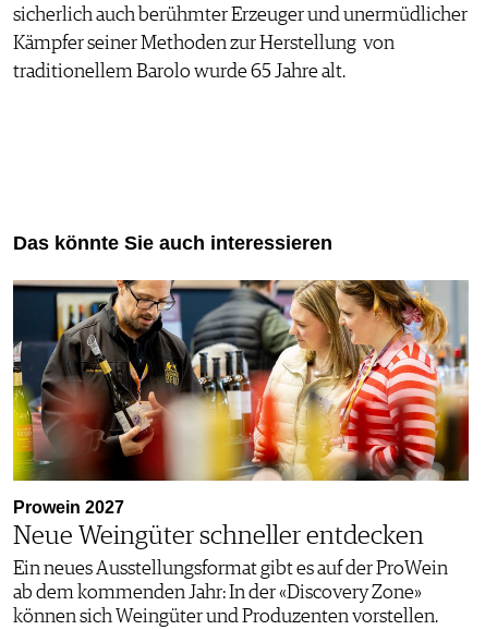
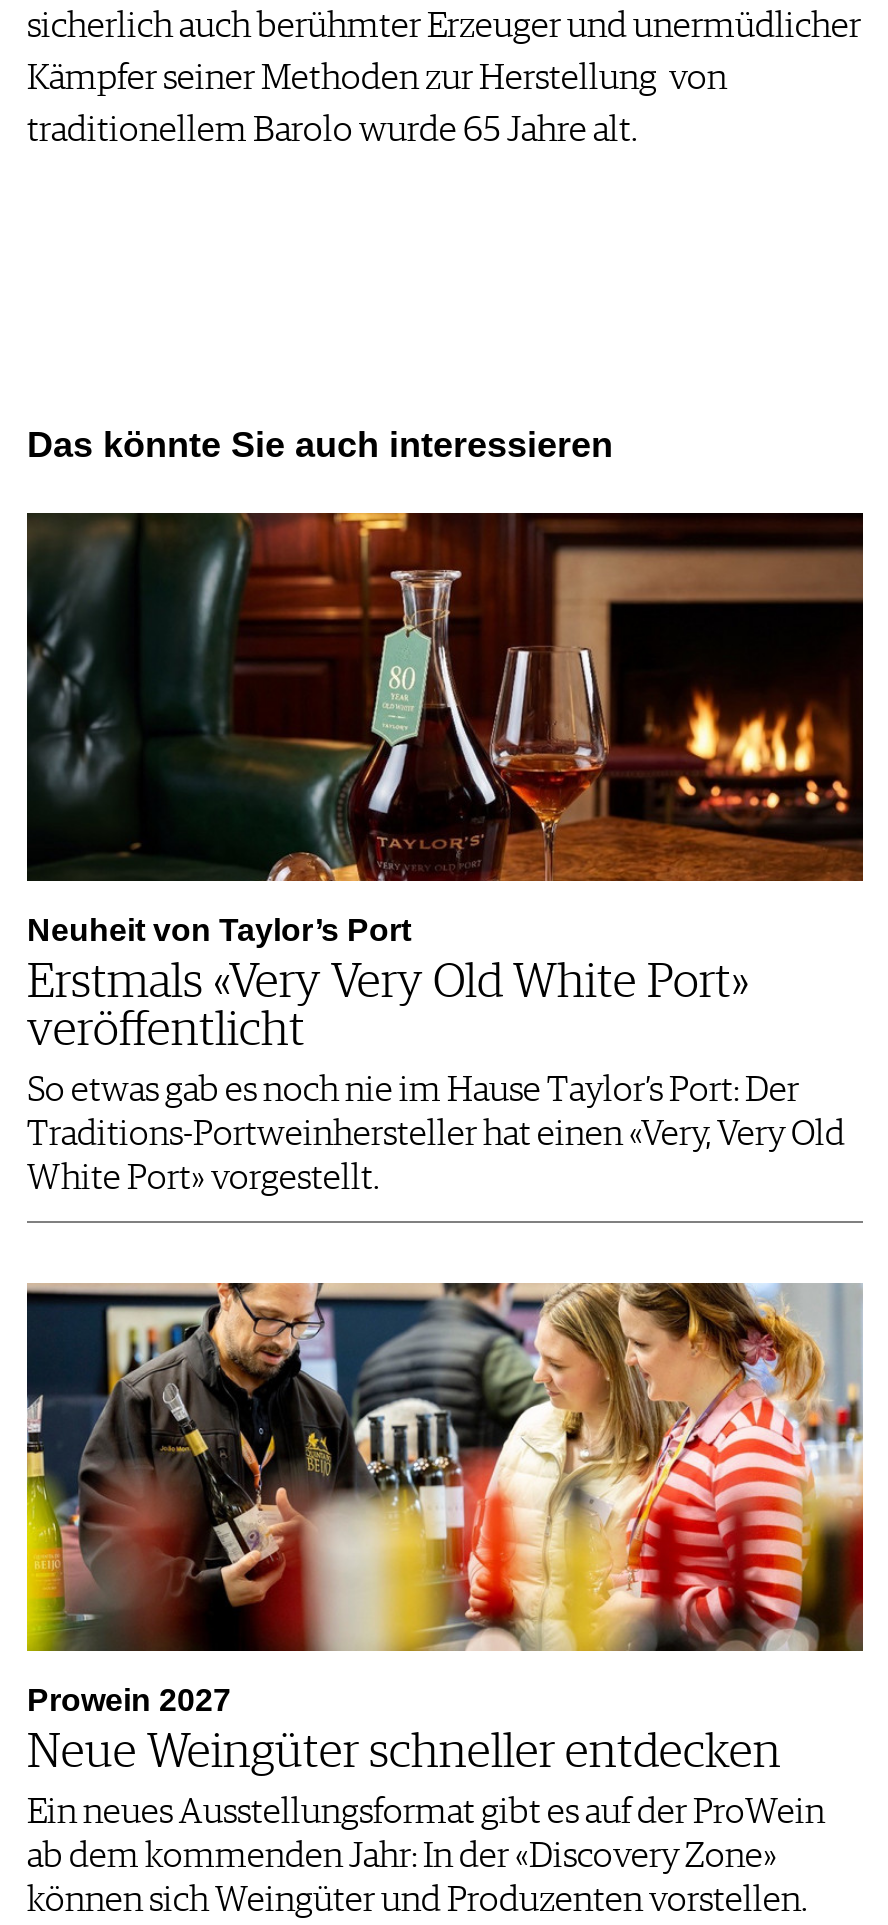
+ [image]
+ Neuheit von Taylor’s Port
+ Erstmals «Very Very Old White Port»
+ veröffentlicht
+ So etwas gab es noch nie im Hause Taylor’s Port: Der
+ Traditions-Portweinhersteller hat einen «Very, Very Old
+ White Port» vorgestellt.
